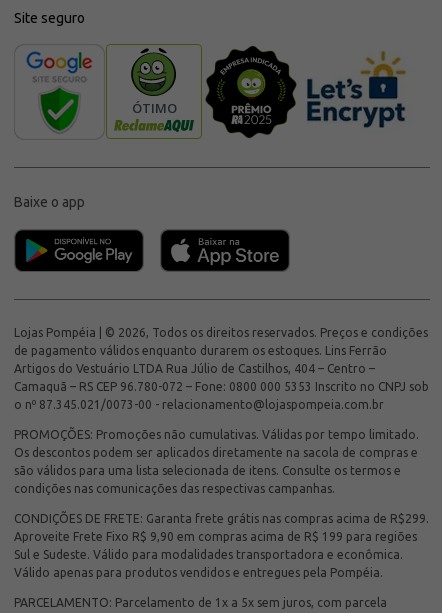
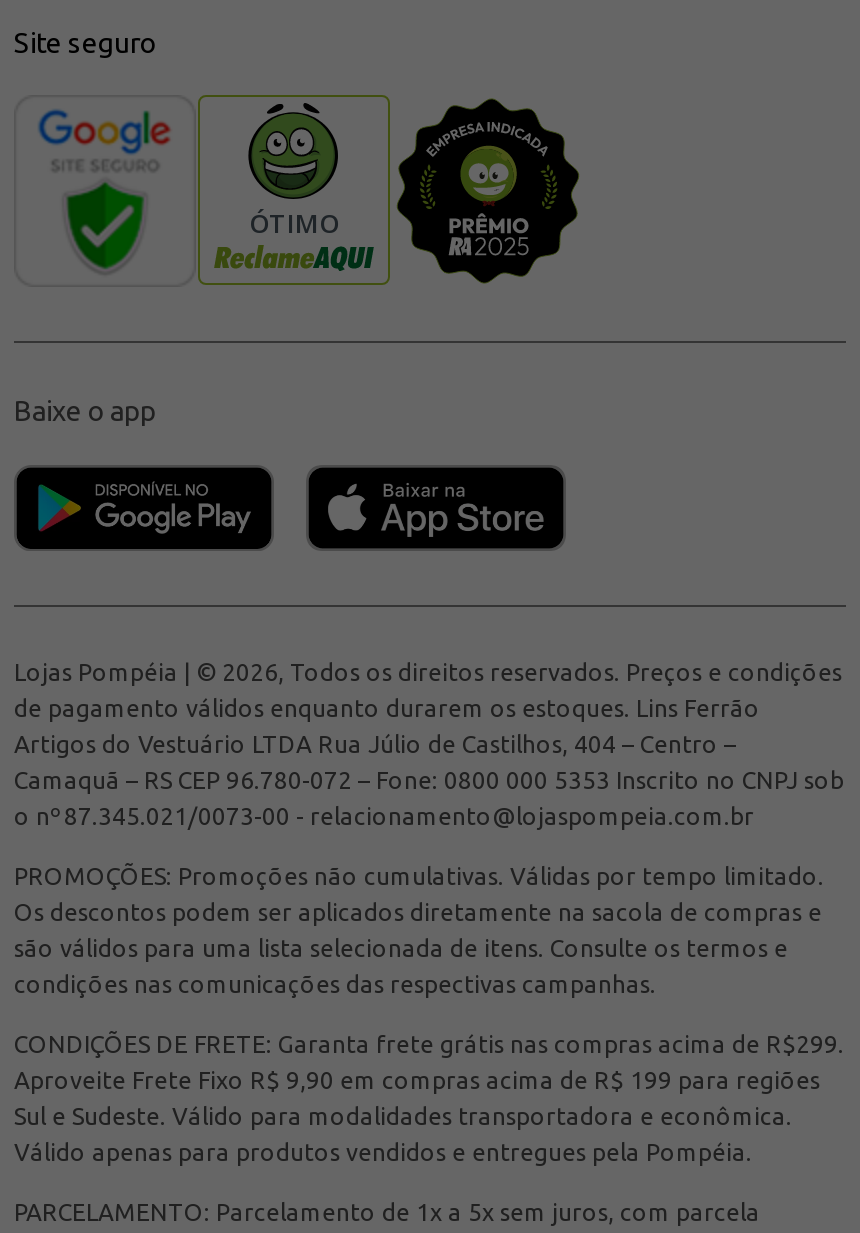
- [image]
